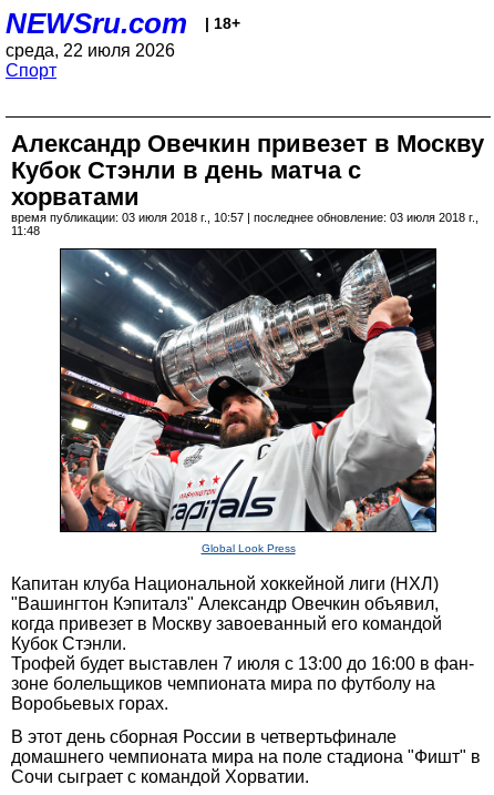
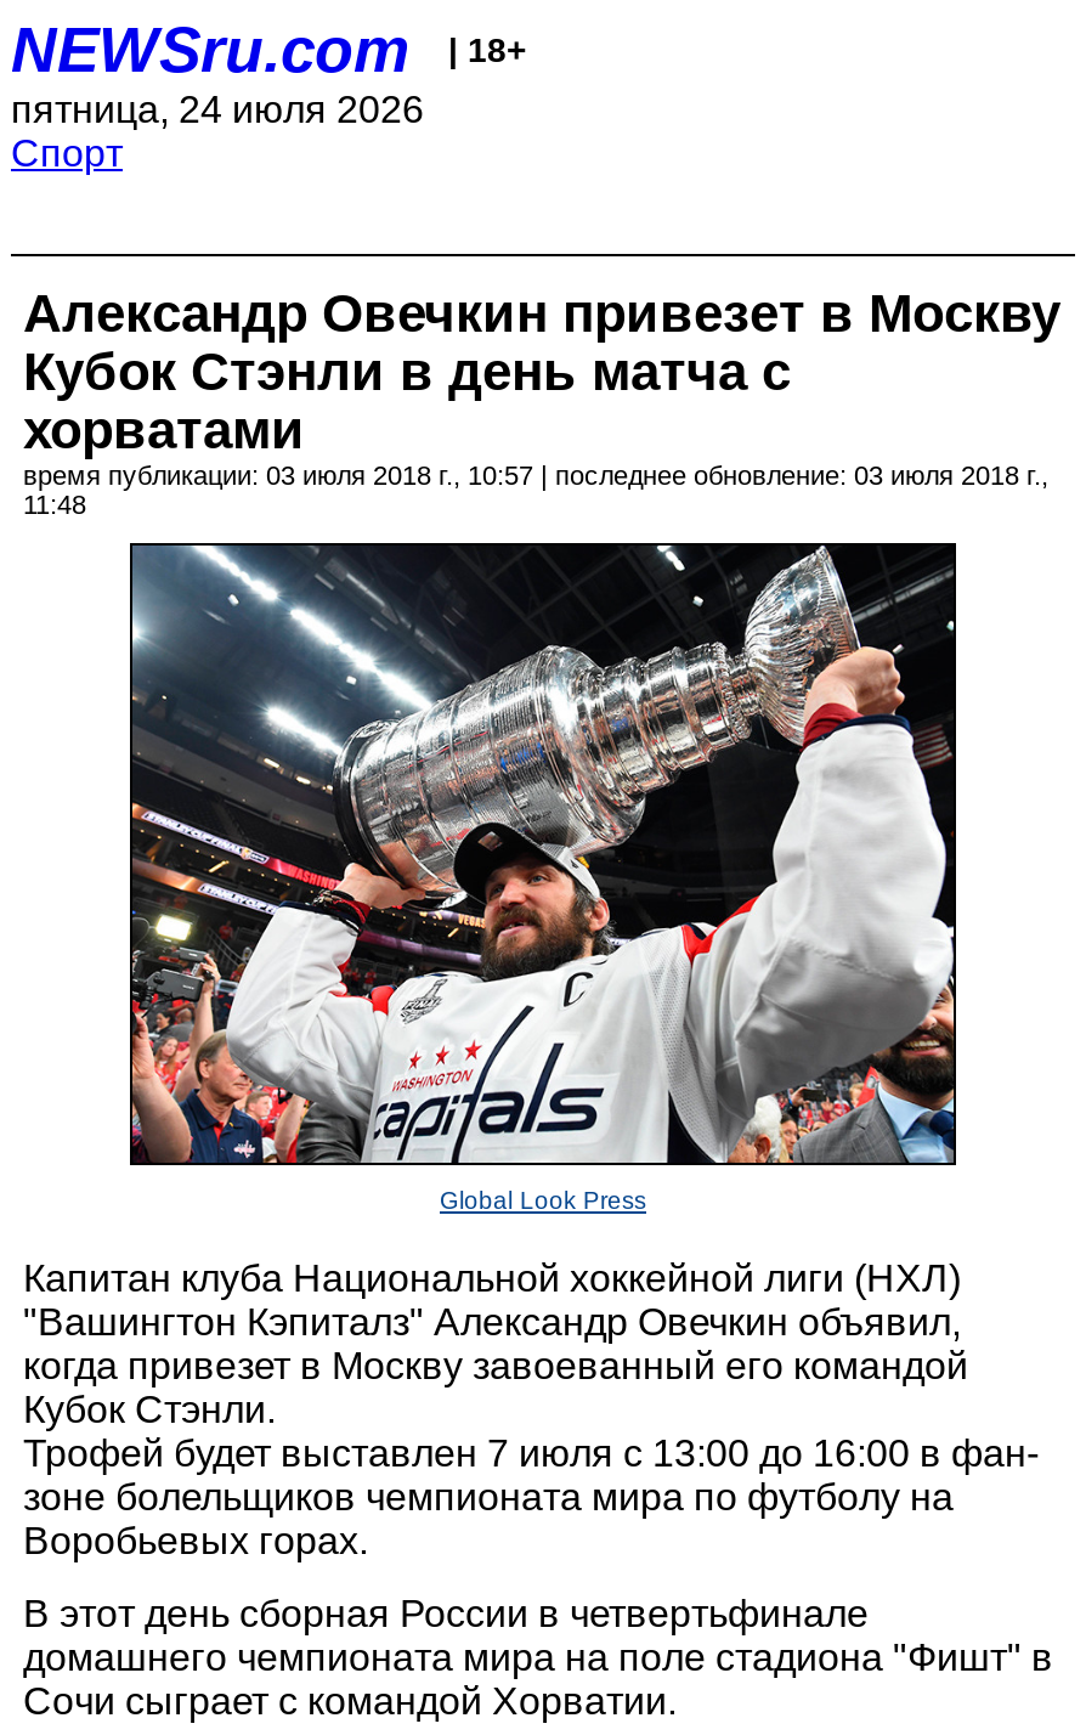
- среда, 22 июля 2026
+ пятница, 24 июля 2026
